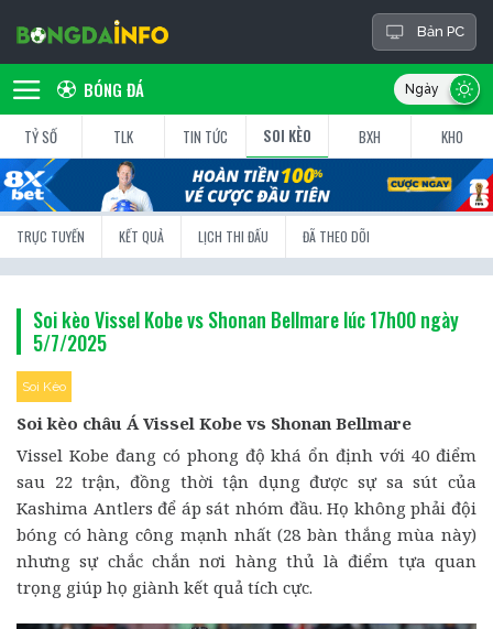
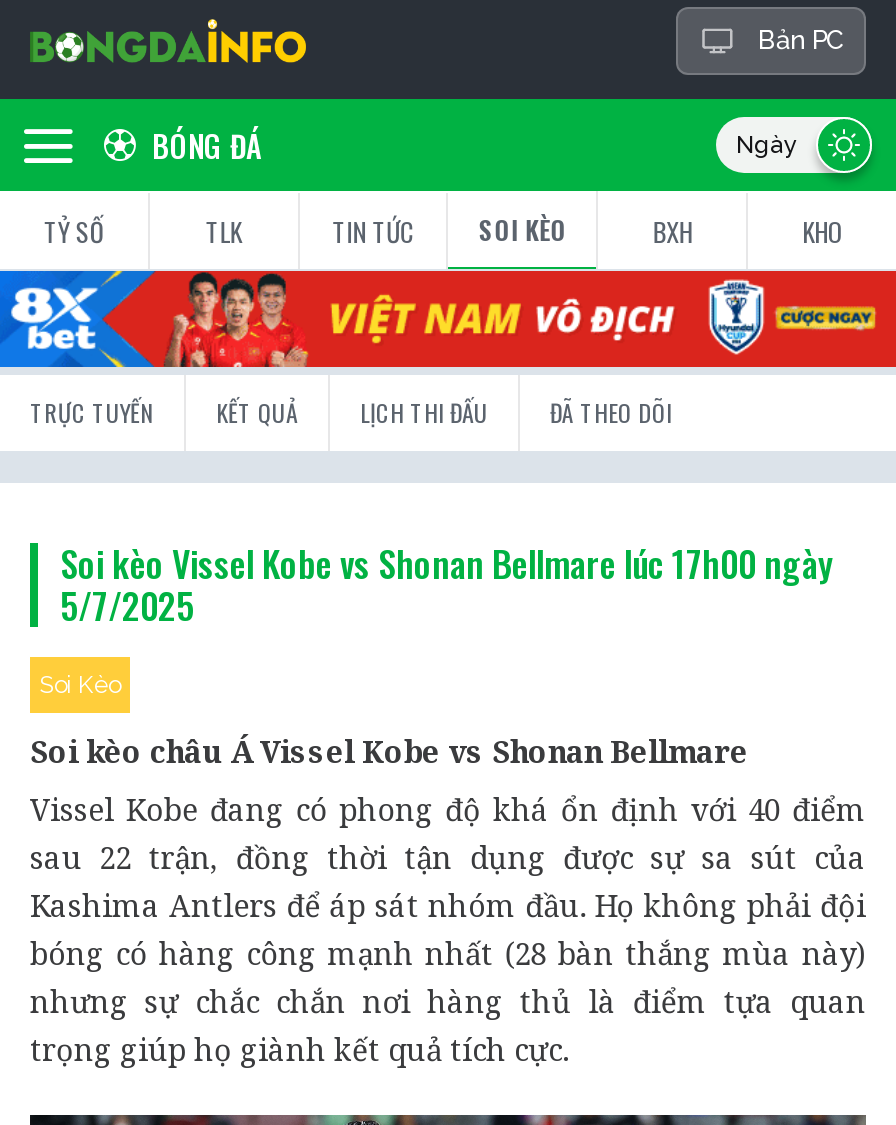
- [image]
+ [image]
